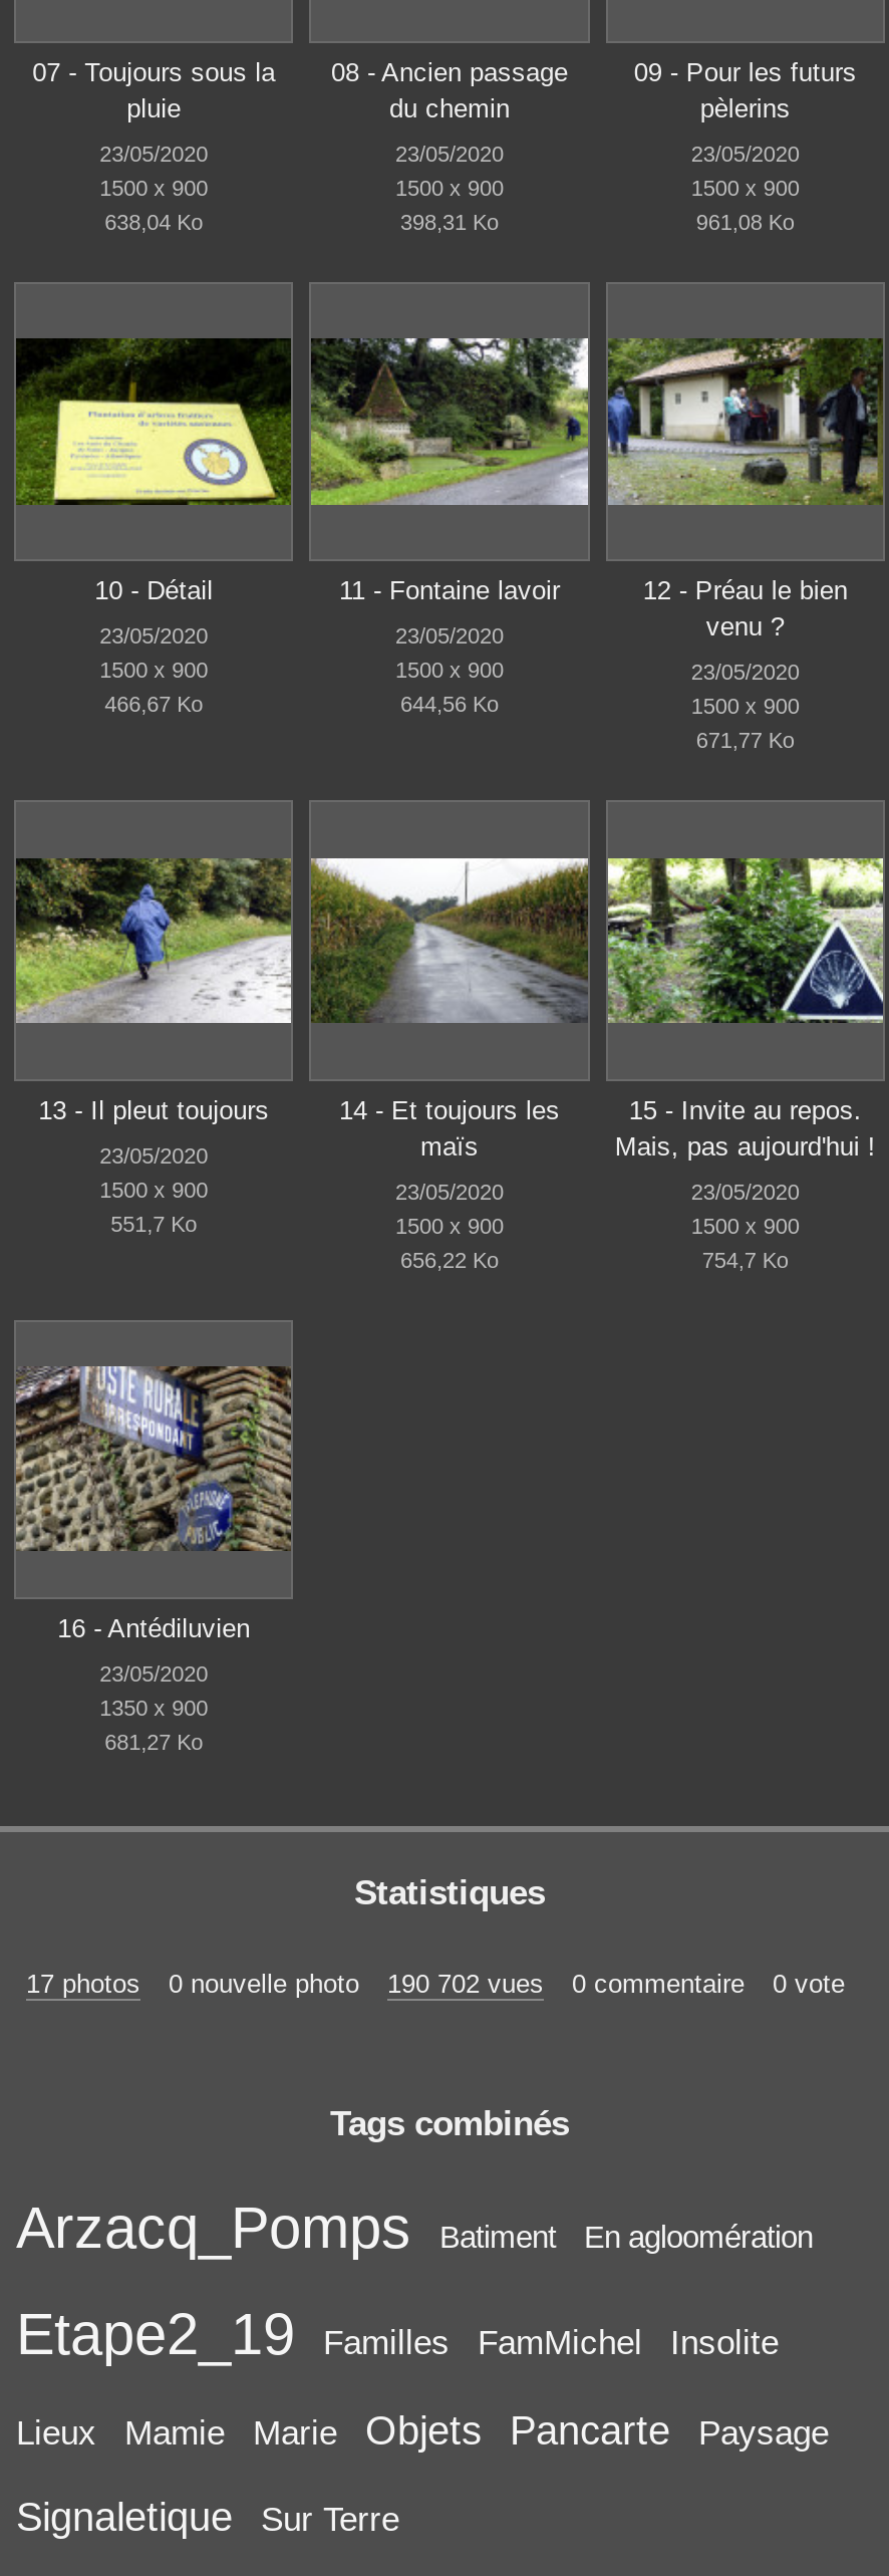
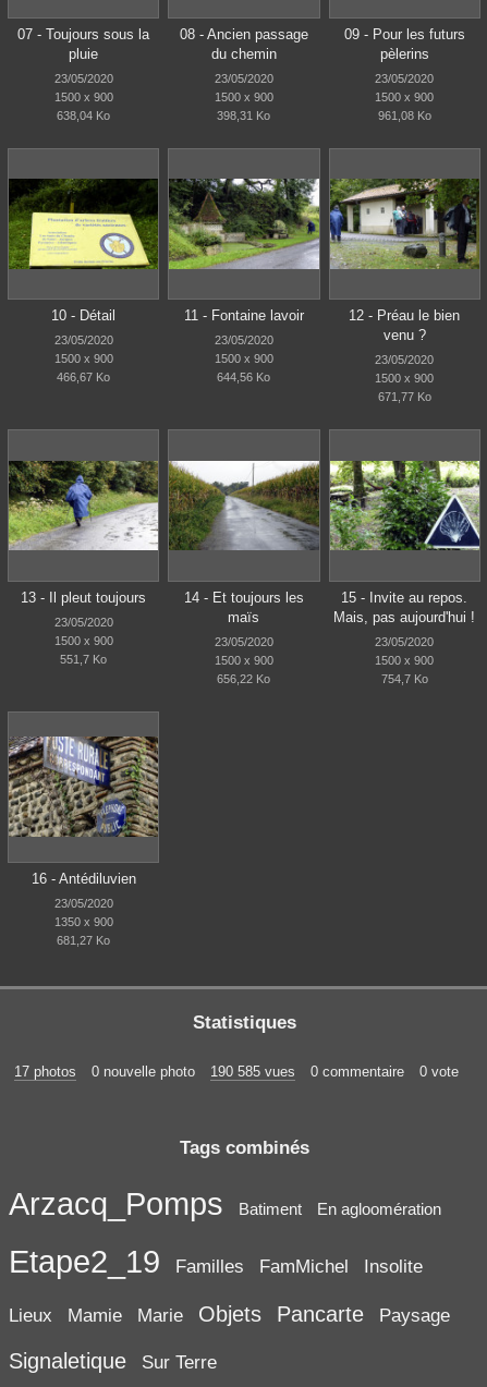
- 17 photos 0 nouvelle photo 190 702 vues 0 commentaire 0 vote
+ 17 photos 0 nouvelle photo 190 585 vues 0 commentaire 0 vote
